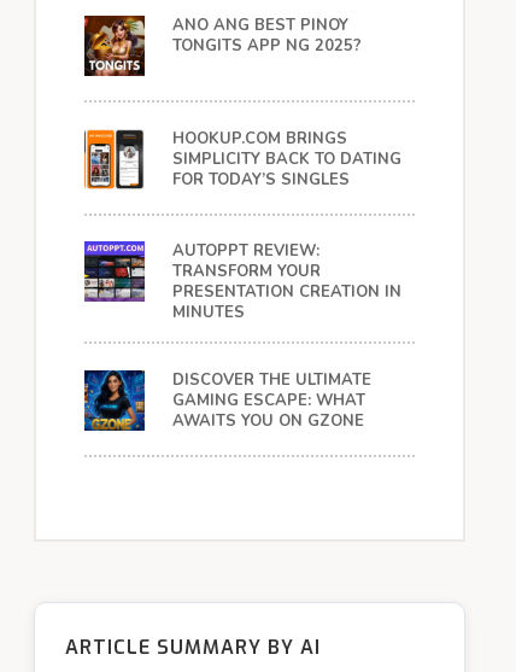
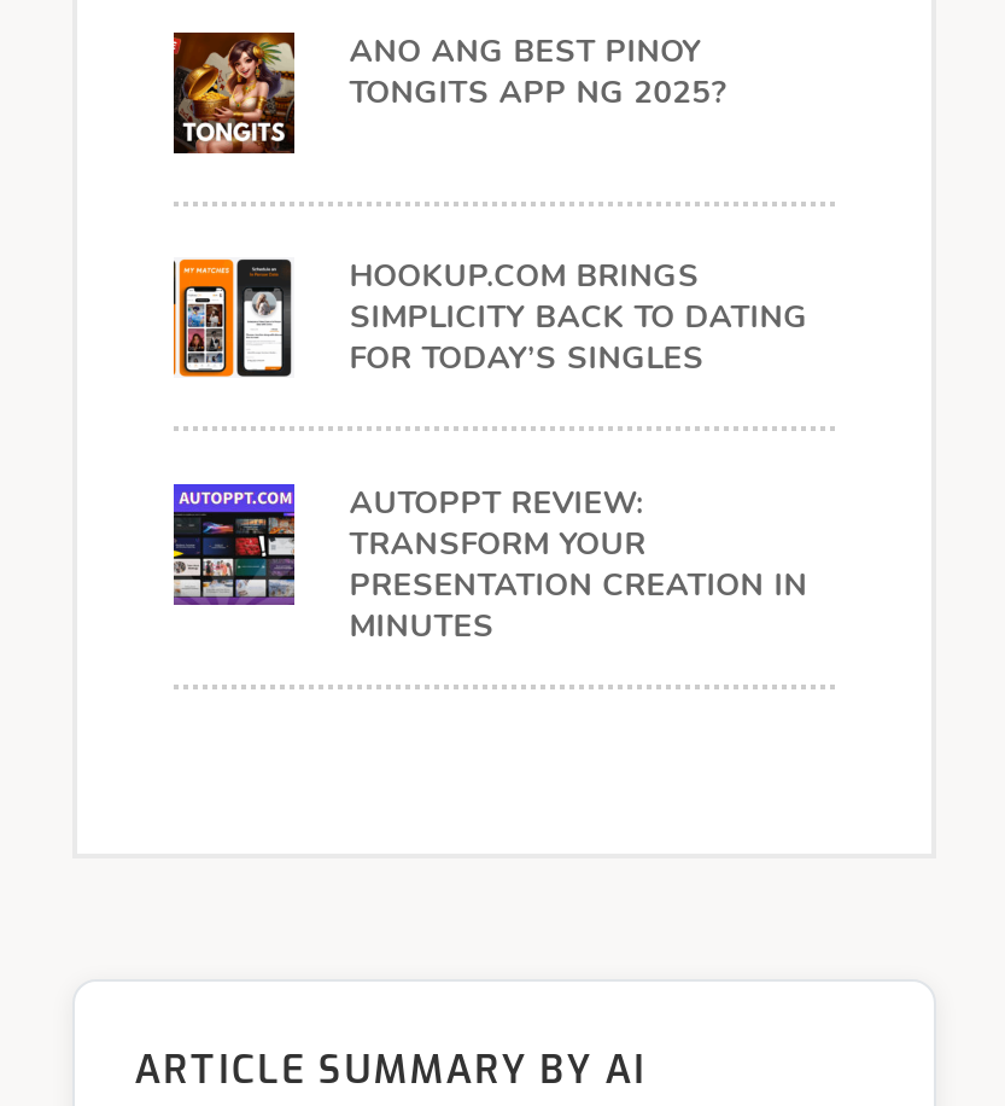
- [image]
- DISCOVER THE ULTIMATE
- GAMING ESCAPE: WHAT
- AWAITS YOU ON GZONE
